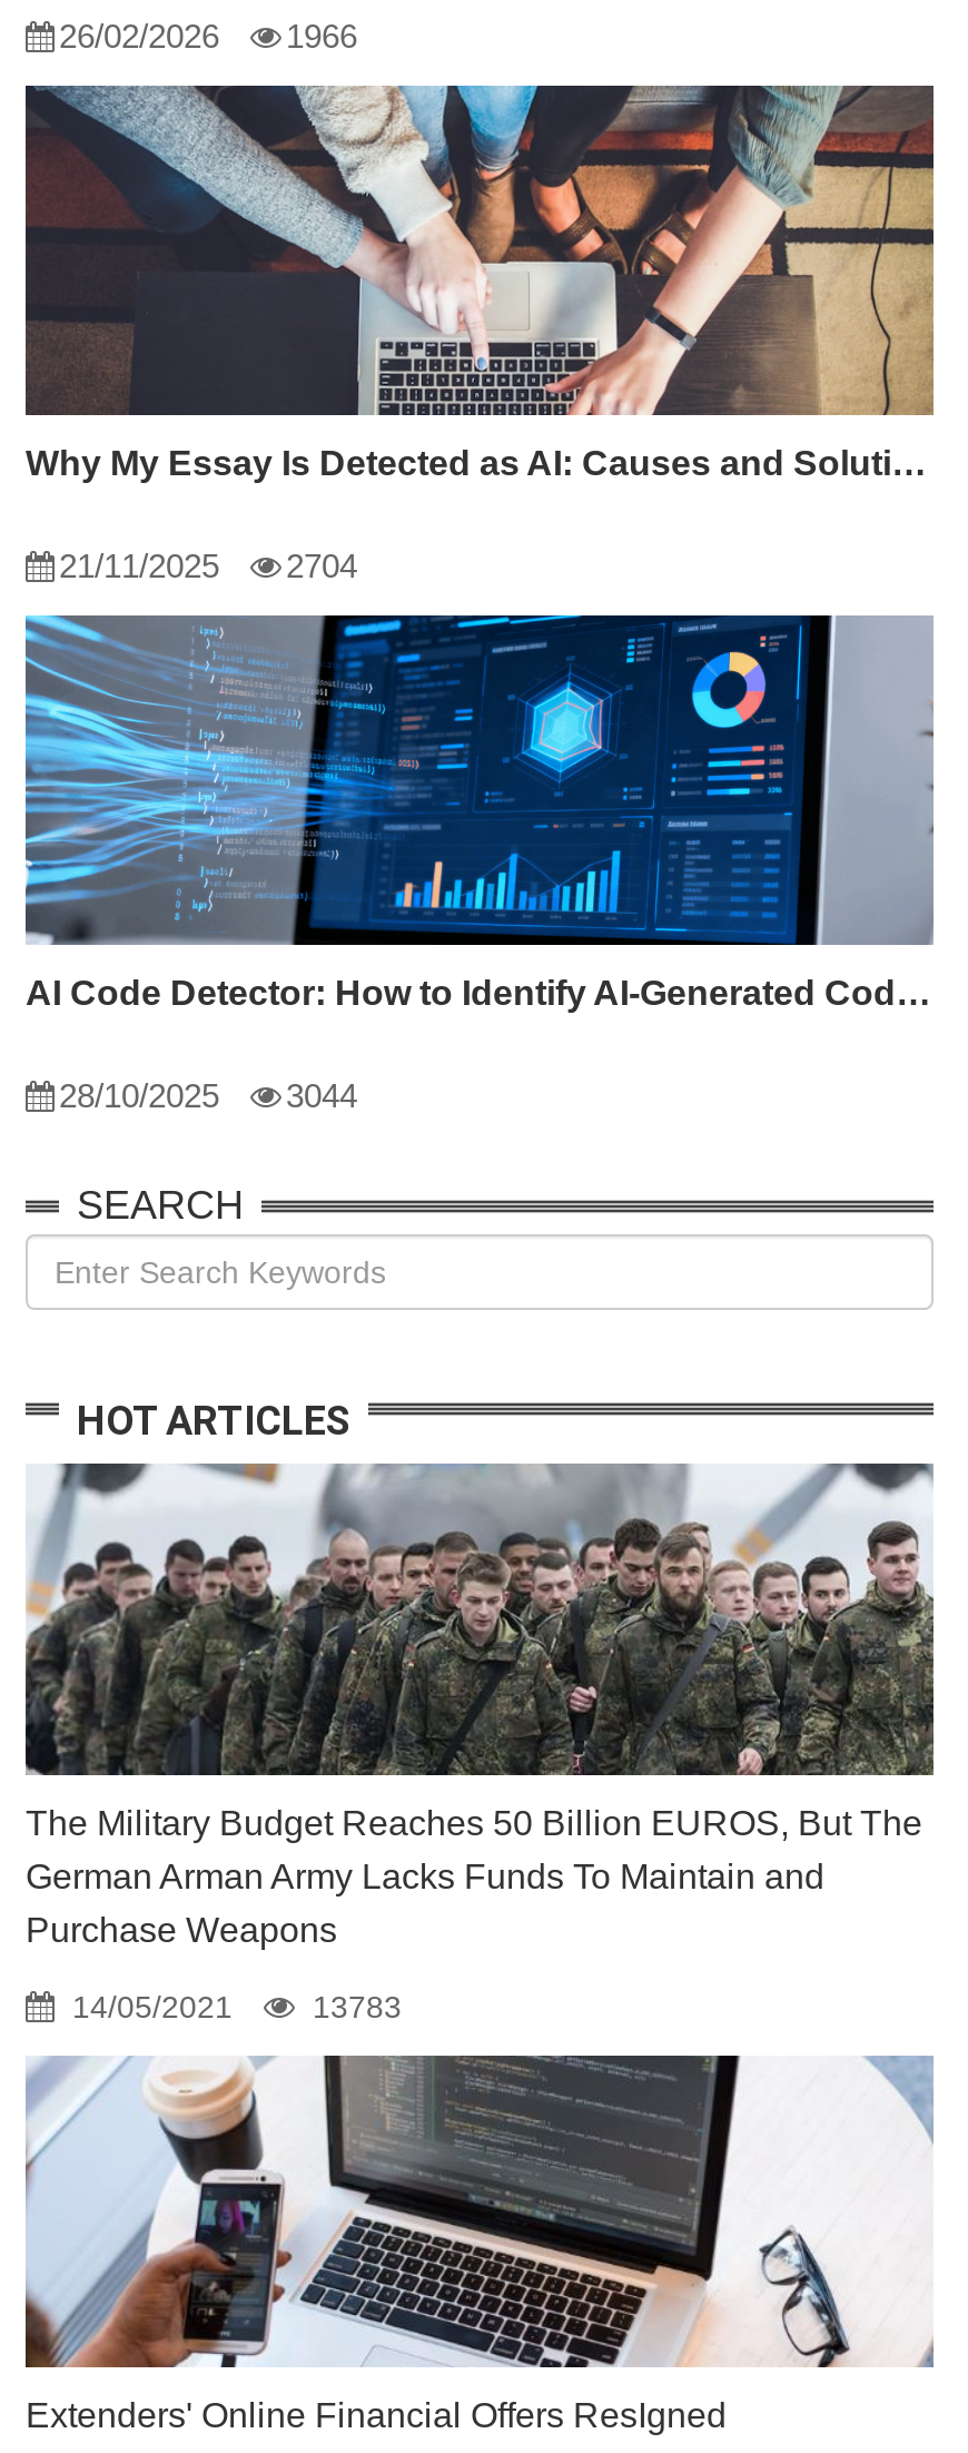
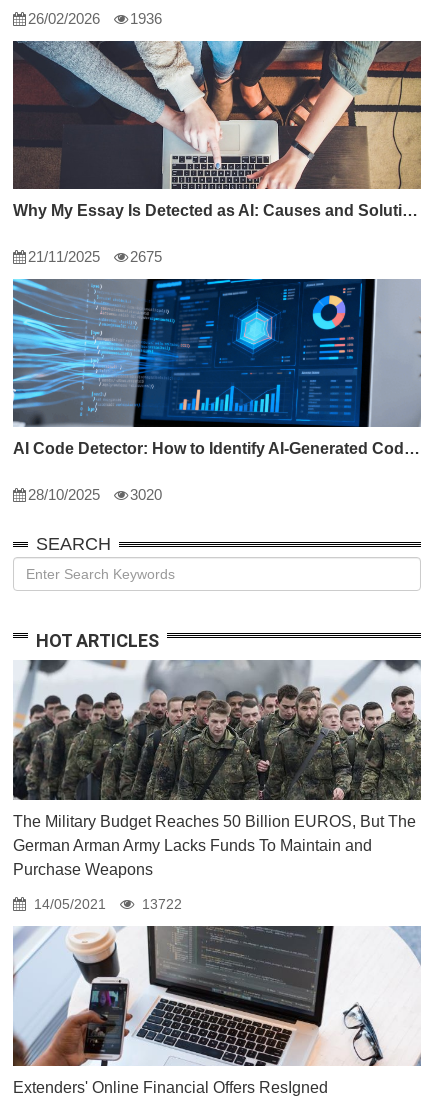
- 26/02/2026 1966
+ 26/02/2026 1936

- 21/11/2025 2704
+ 21/11/2025 2675

- 28/10/2025 3044
+ 28/10/2025 3020

- 13783
+ 13722
